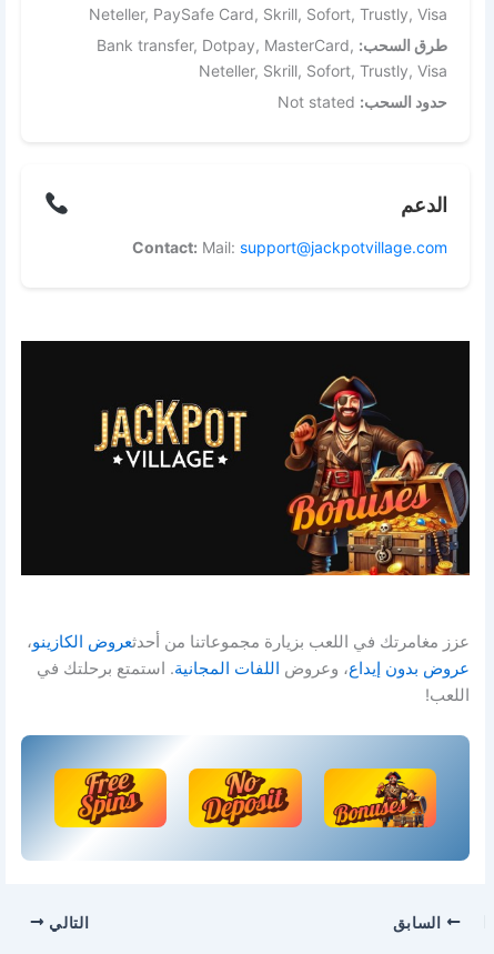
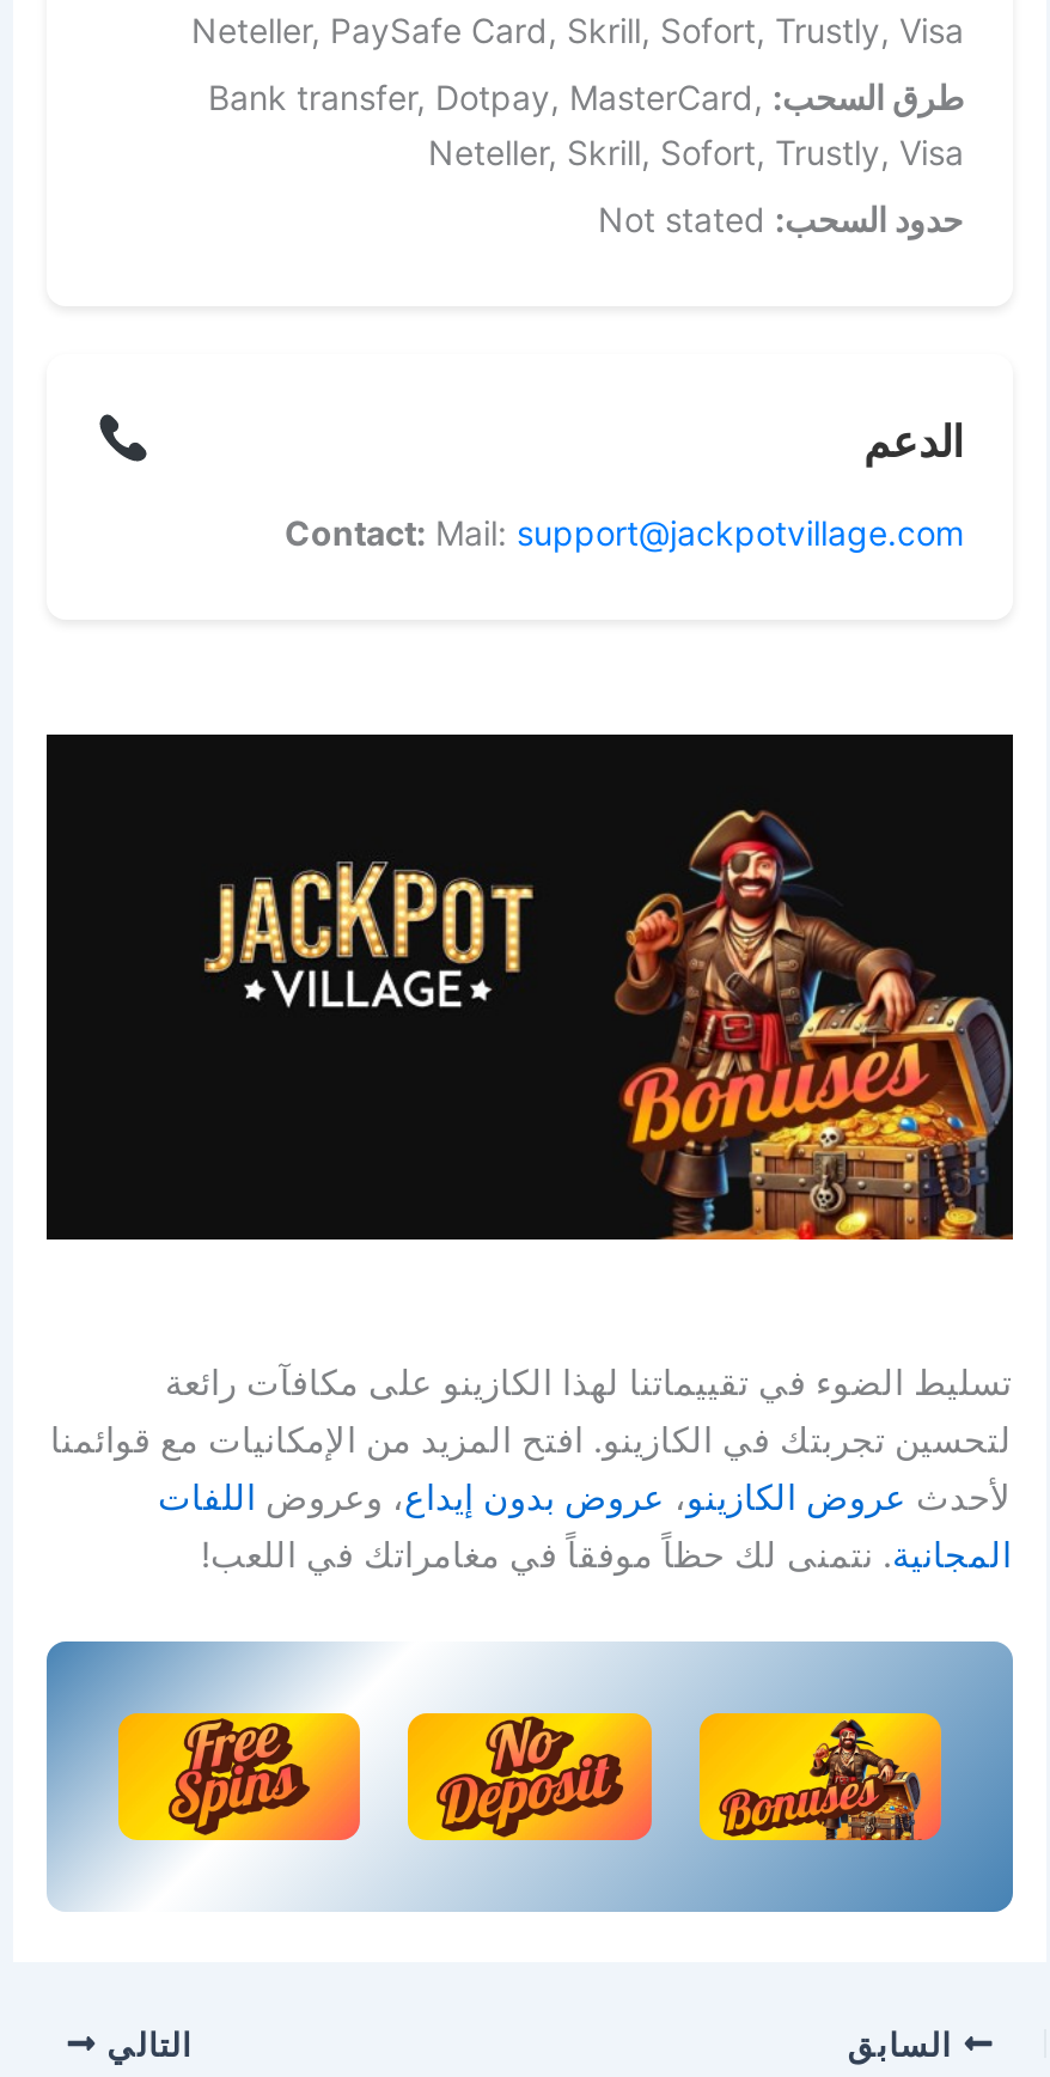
- عزز مغامرتك في اللعب بزيارة مجموعاتنا من أحدثعروض الكازينو،
- عروض بدون إيداع ، وعروض اللفات المجانية. استمتع برحلتك في
- اللعب!
+ تسليط الضوء في تقييماتنا لهذا الكازينو على مكافآت رائعة
+ لتحسين تجربتك في الكازينو. افتح المزيد من الإمكانيات مع قوائمنا
+ لأحدث عروض الكازينو ، عروض بدون إيداع ، وعروض اللفات
+ المجانية. نتمنى لك حظاً موفقاً في مغامراتك في اللعب!
